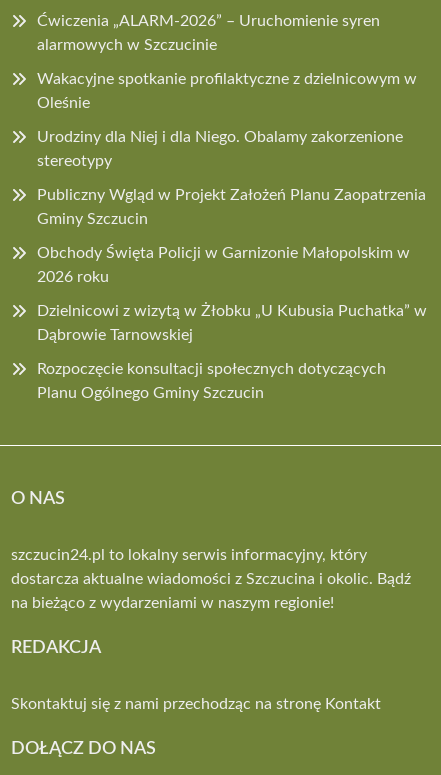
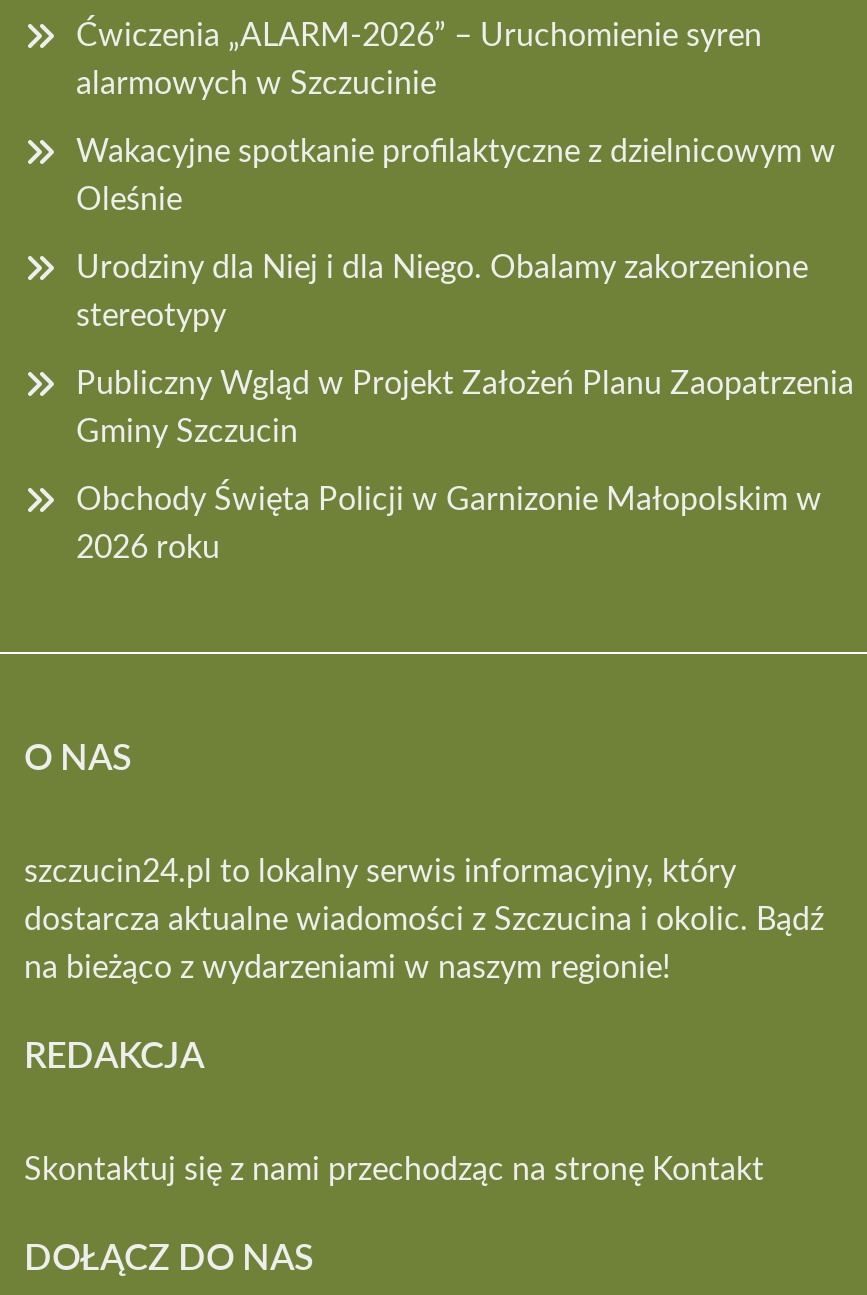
- Dzielnicowi z wizytą w Żłobku „U Kubusia Puchatka” w
- Dąbrowie Tarnowskiej
- Rozpoczęcie konsultacji społecznych dotyczących
- Planu Ogólnego Gminy Szczucin
